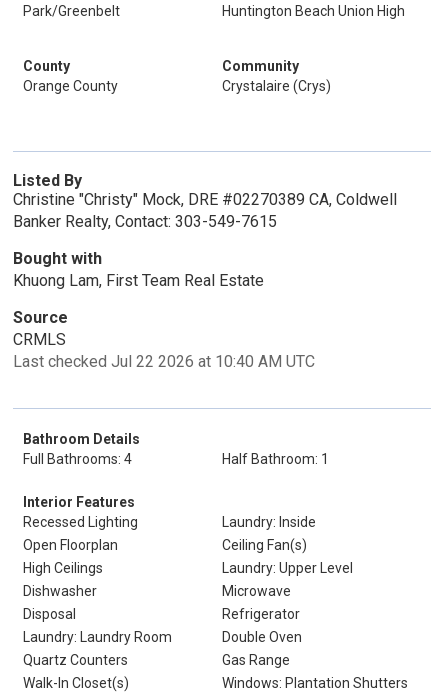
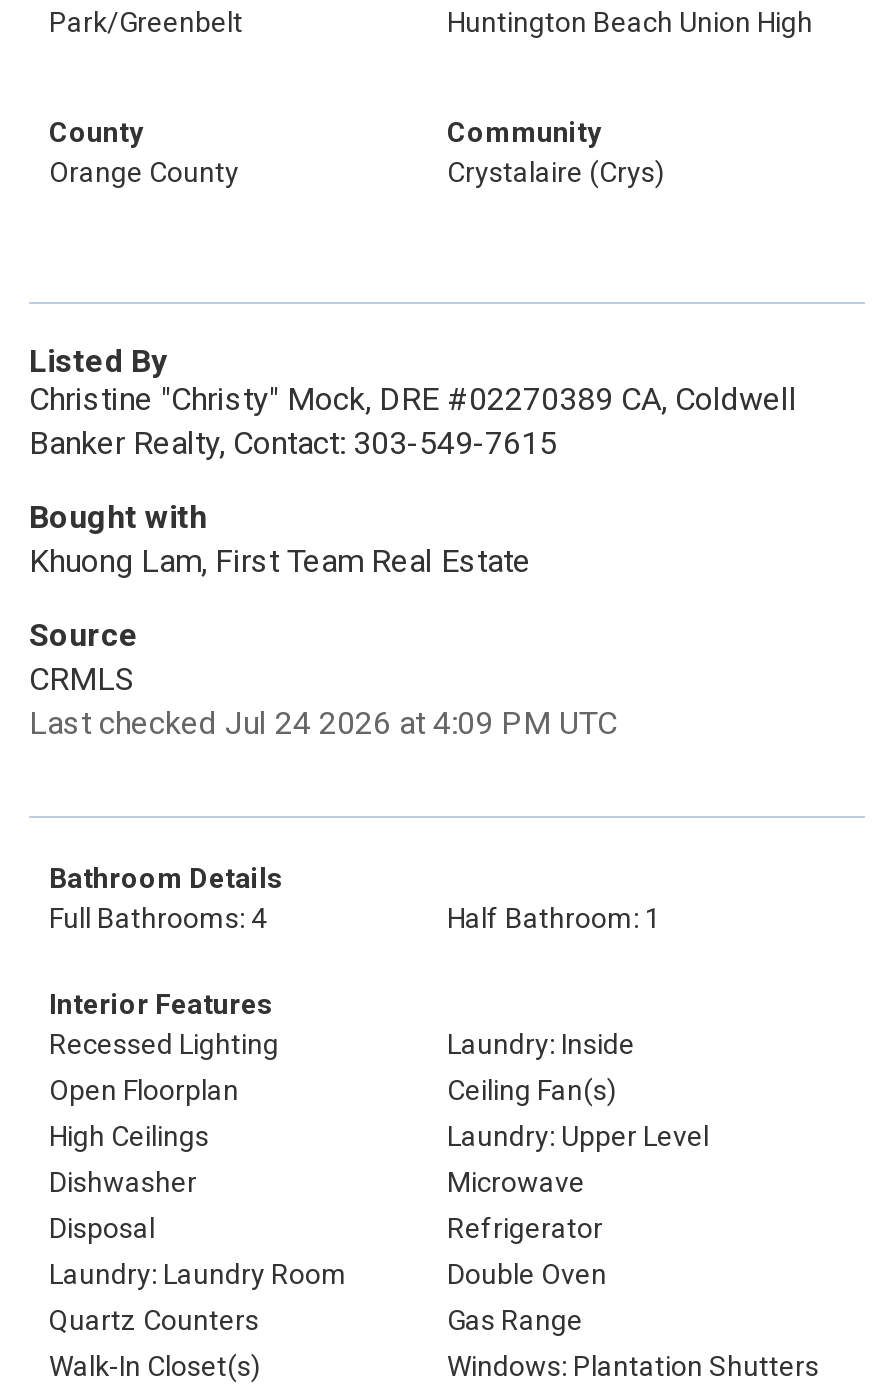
- Last checked Jul 22 2026 at 10:40 AM UTC
+ Last checked Jul 24 2026 at 4:09 PM UTC
